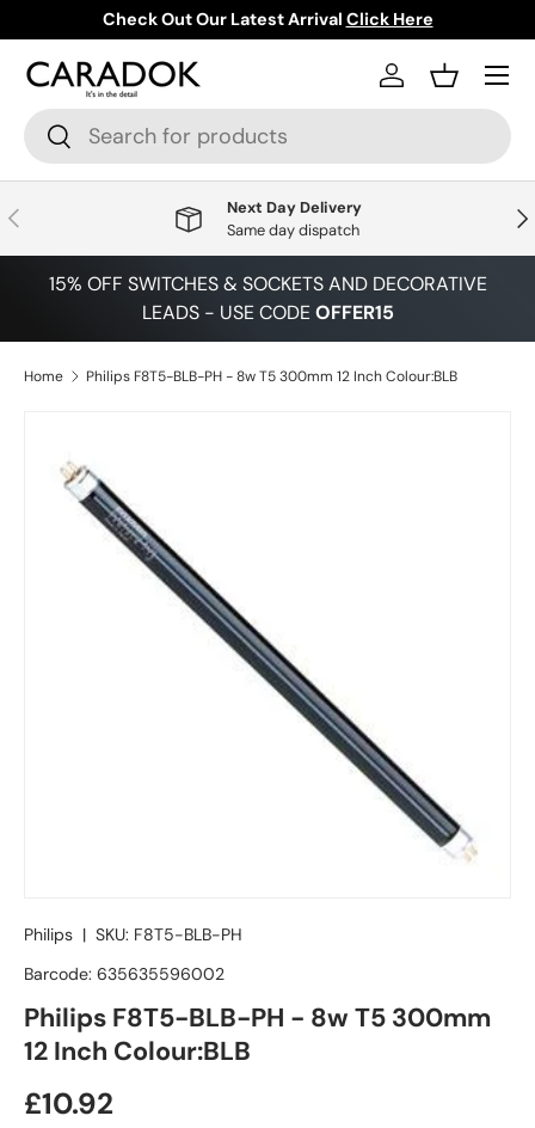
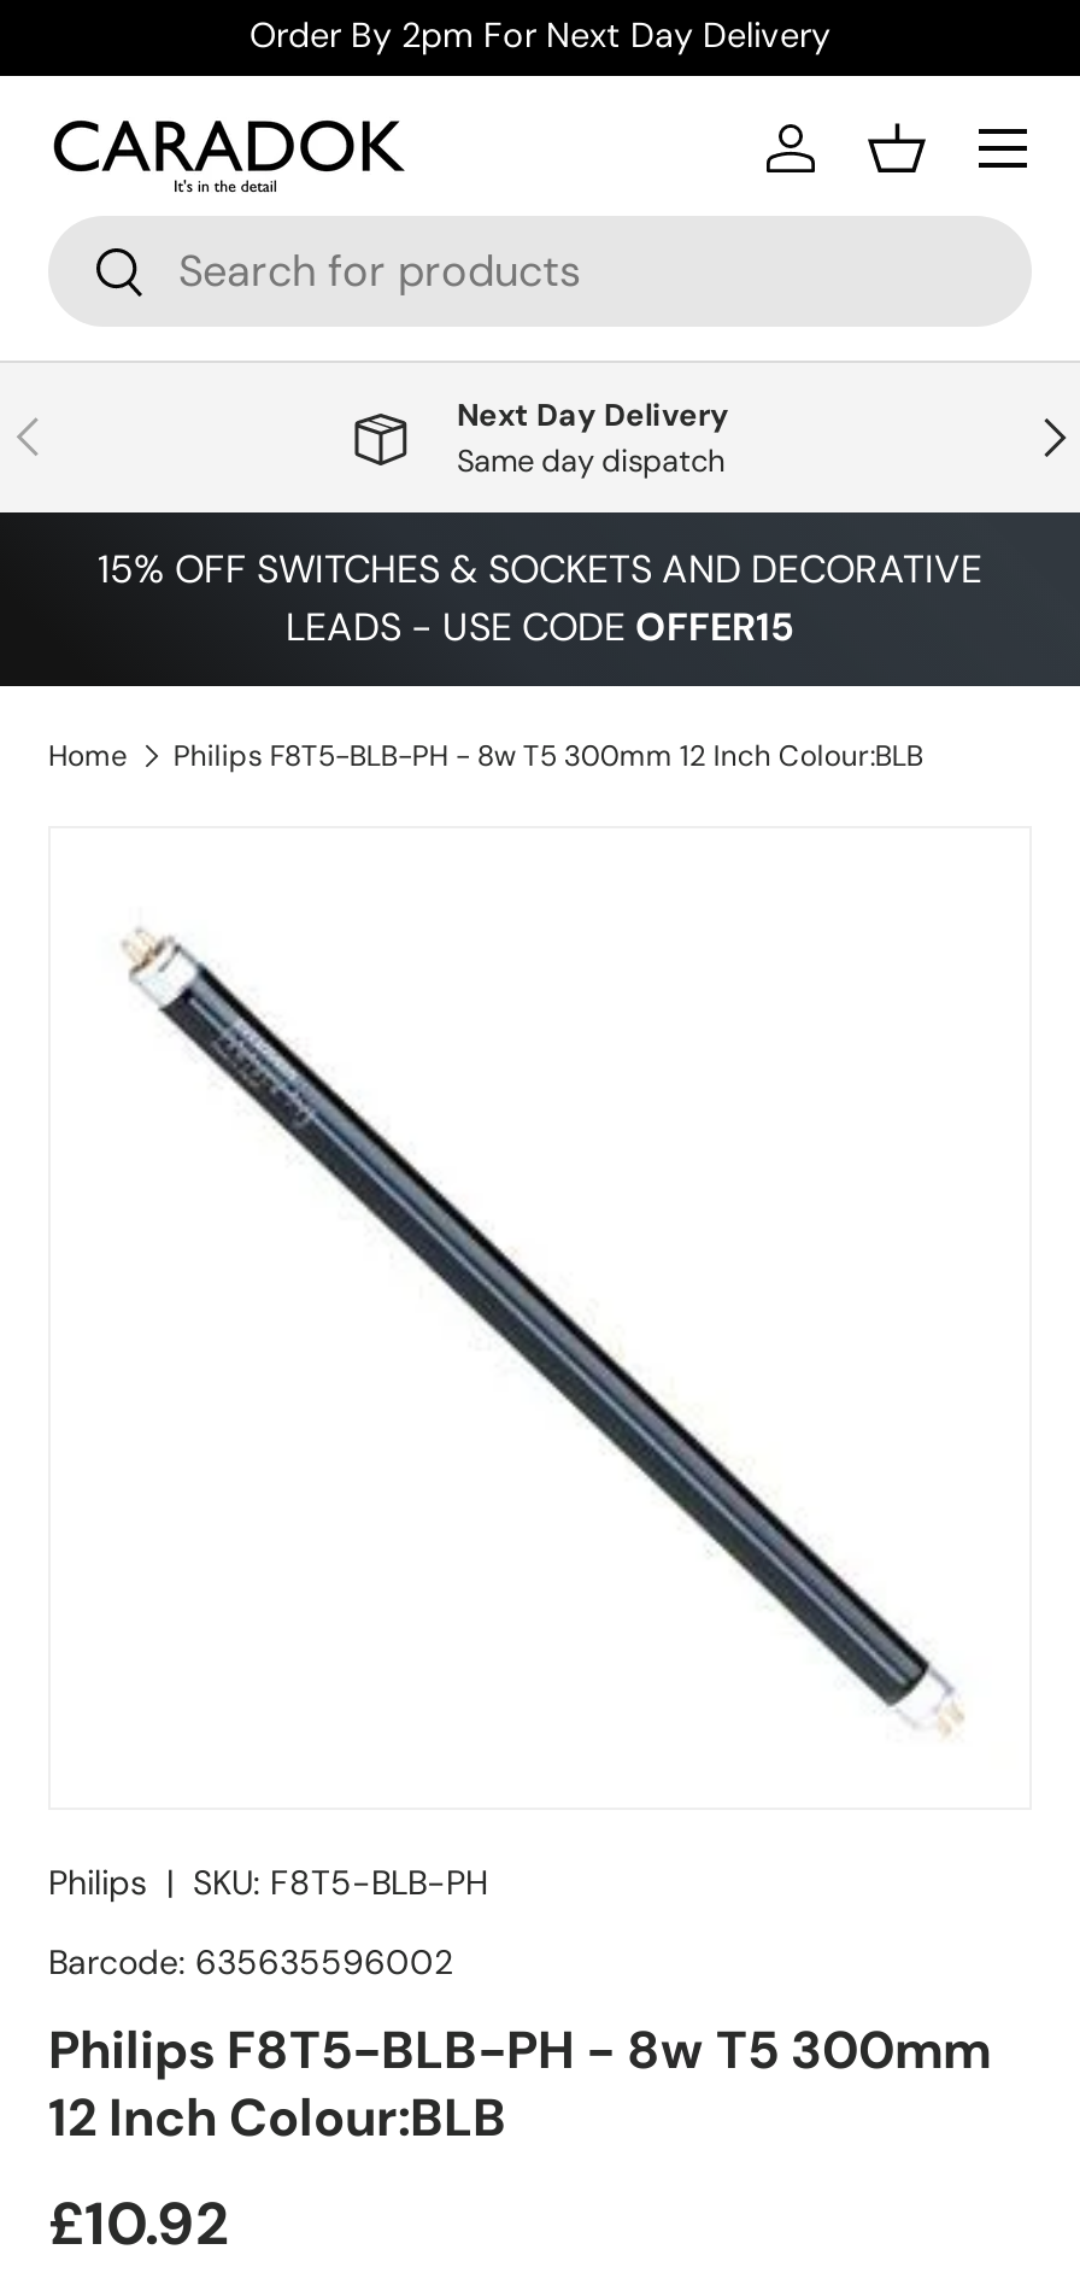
- Check Out Our Latest Arrival Click Here
+ Order By 2pm For Next Day Delivery
